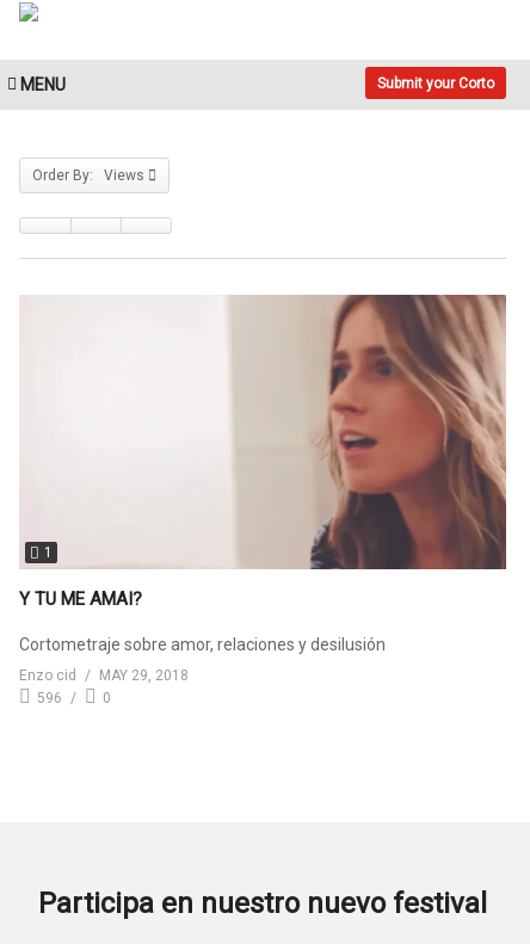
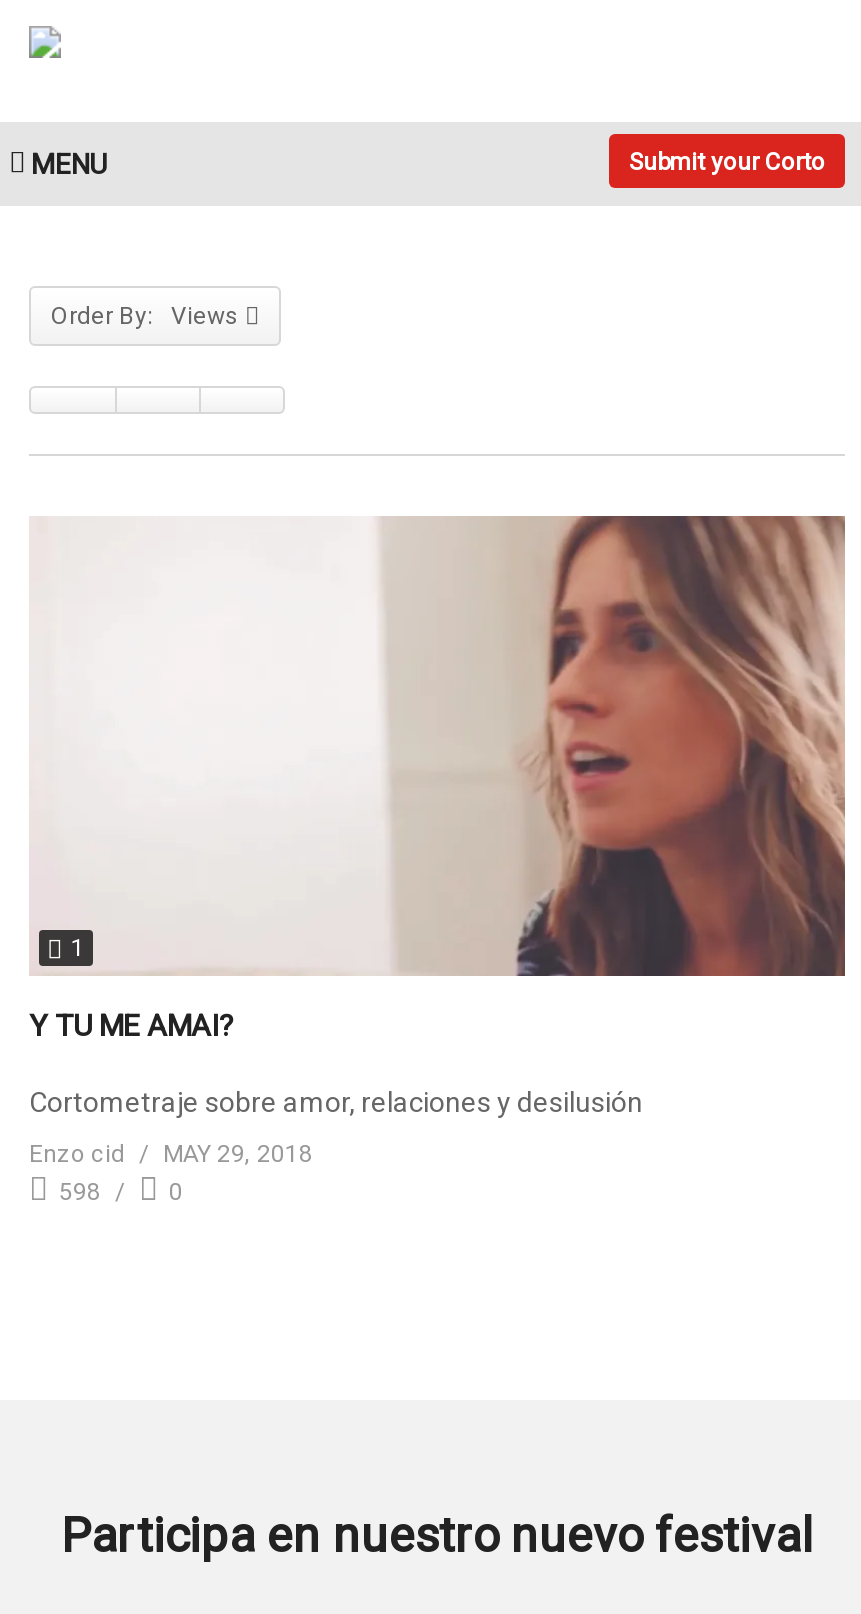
- 596
+ 598
